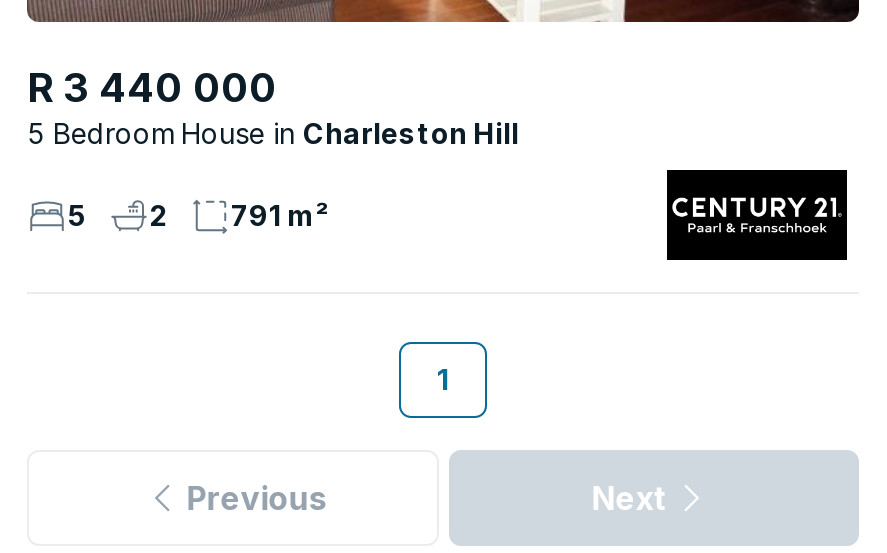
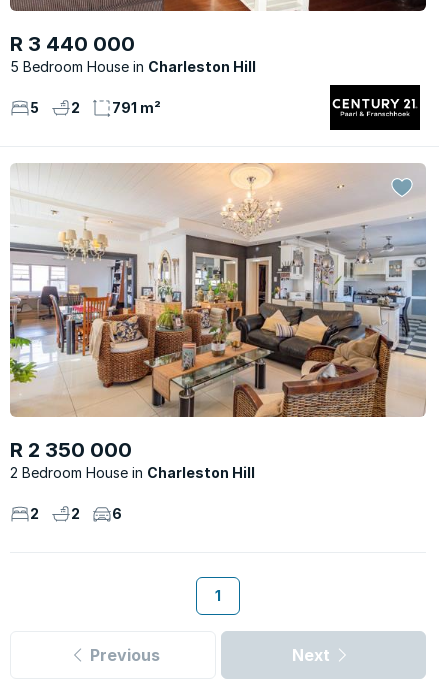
+ [image]
+ R 2 350 000
+ 2 Bedroom House
+ Charleston Hill
+ 2
+ 2
+ 6
